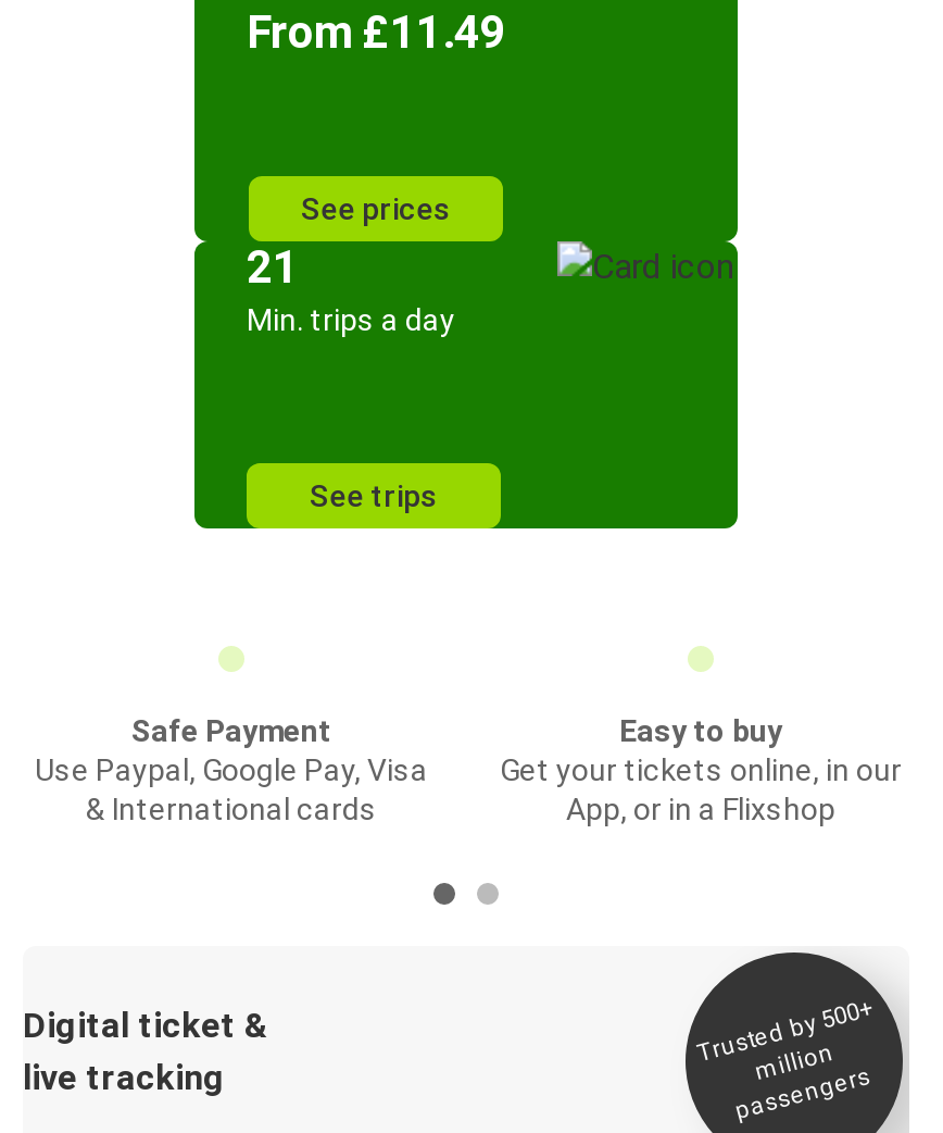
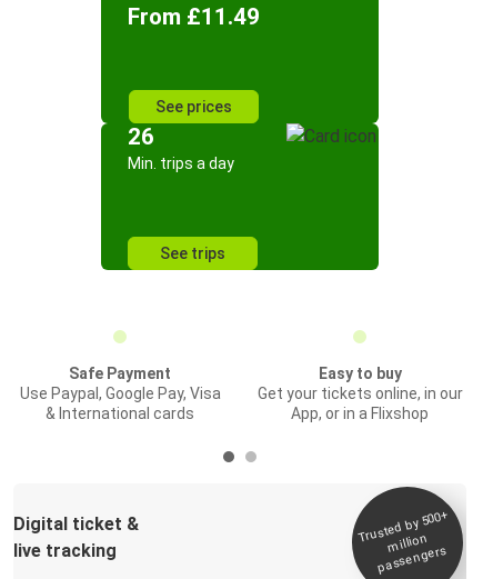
- 21
+ 26
